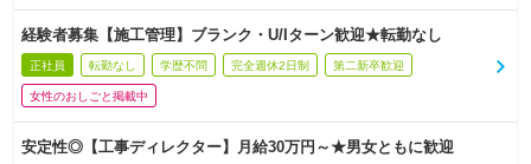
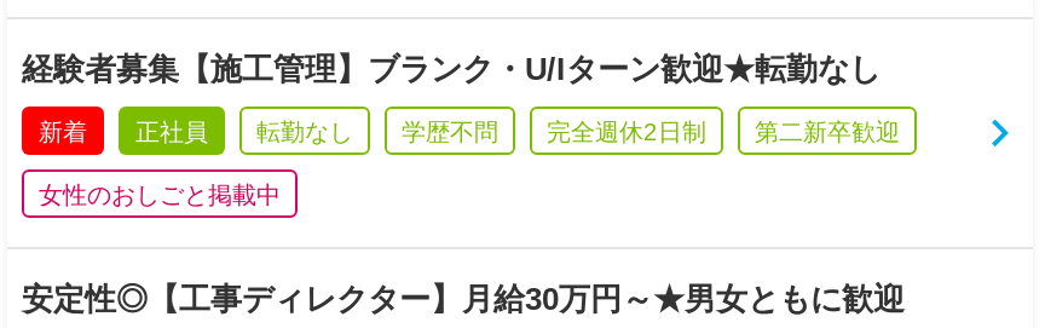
+ 新着
